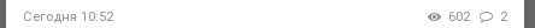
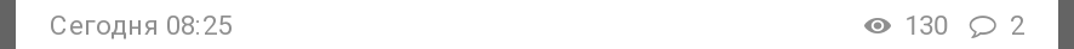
- Сегодня 10:52
- 602
+ Сегодня 08:25
+ 130
